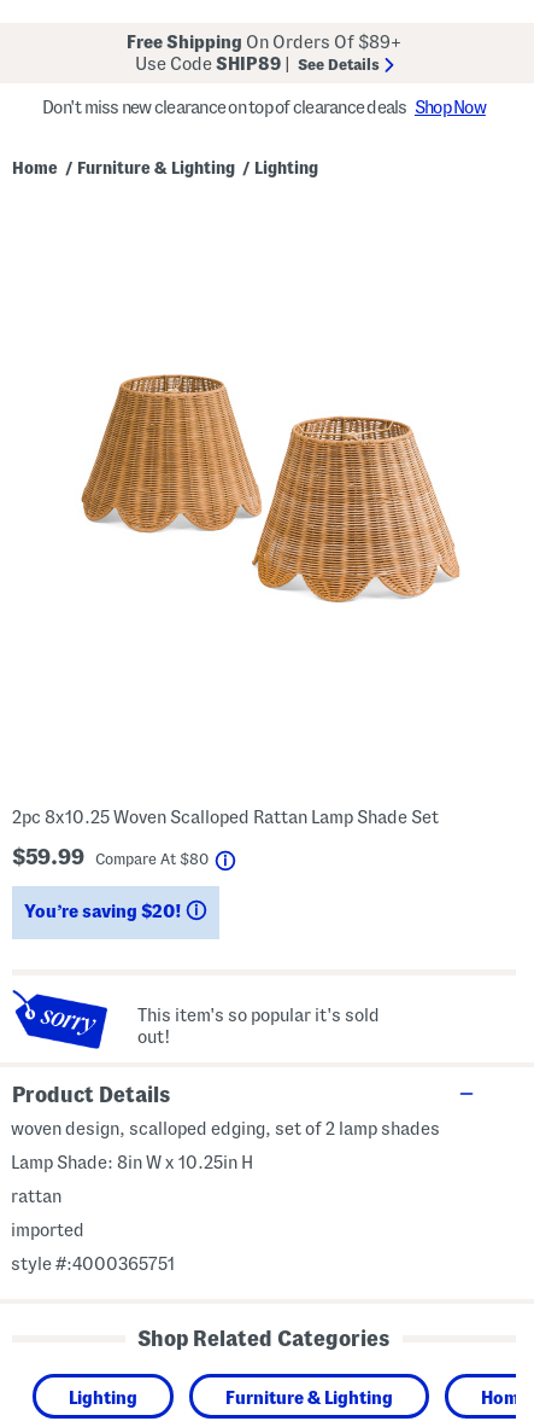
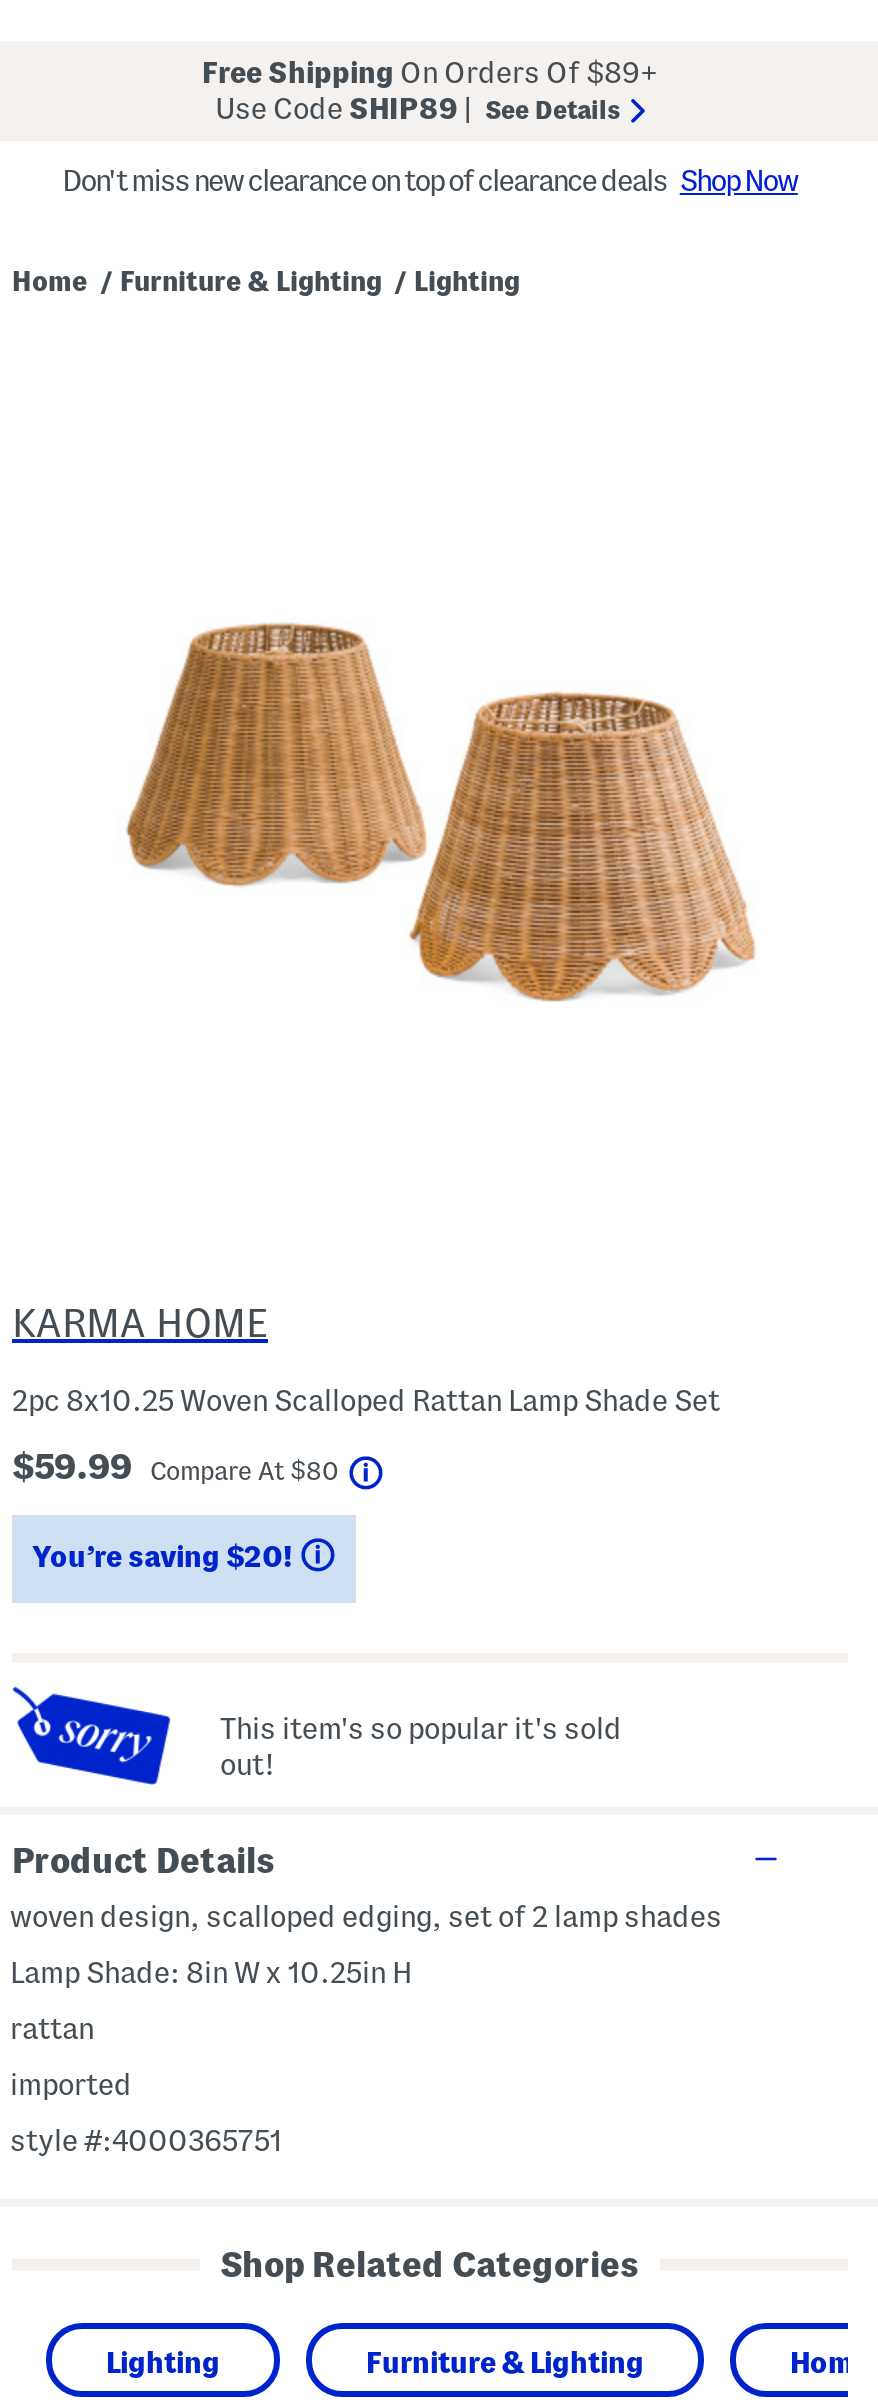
+ KARMA HOME
